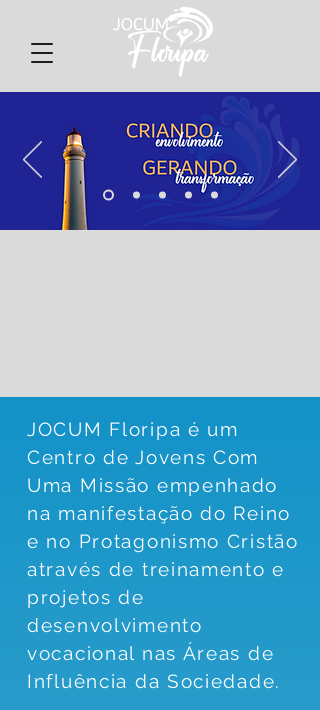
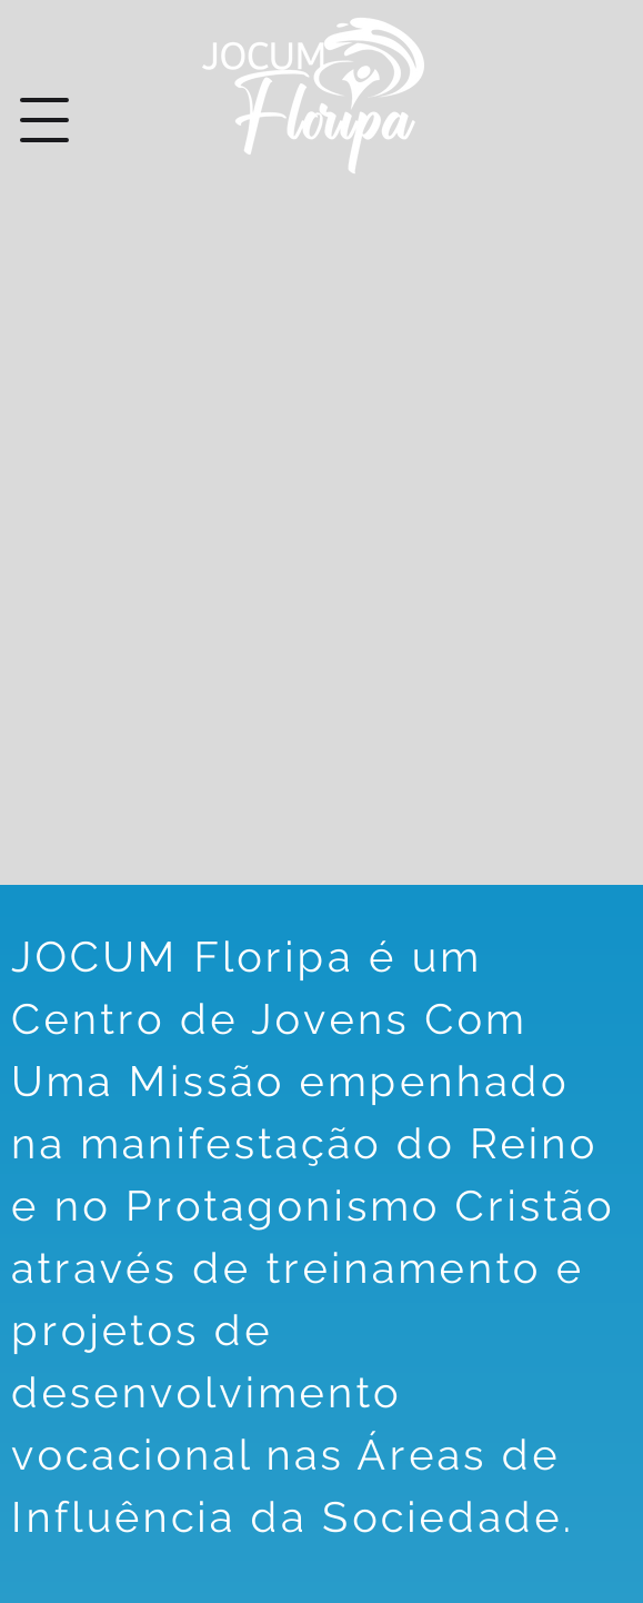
- [image]
